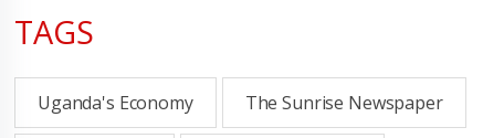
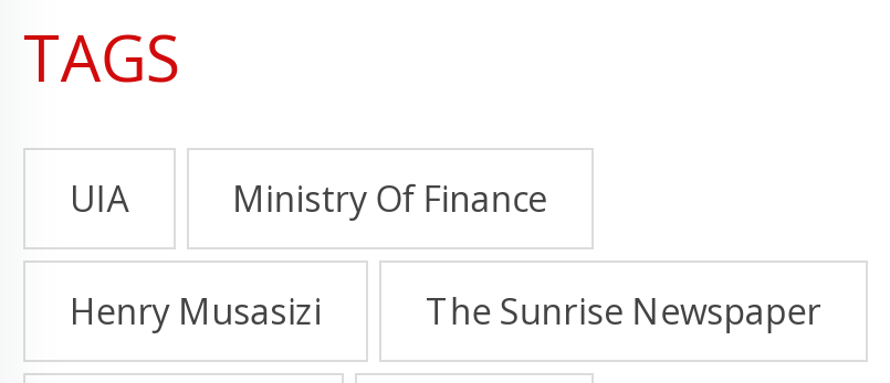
- Uganda's Economy
+ UIA
+ Ministry Of Finance
+ Henry Musasizi
